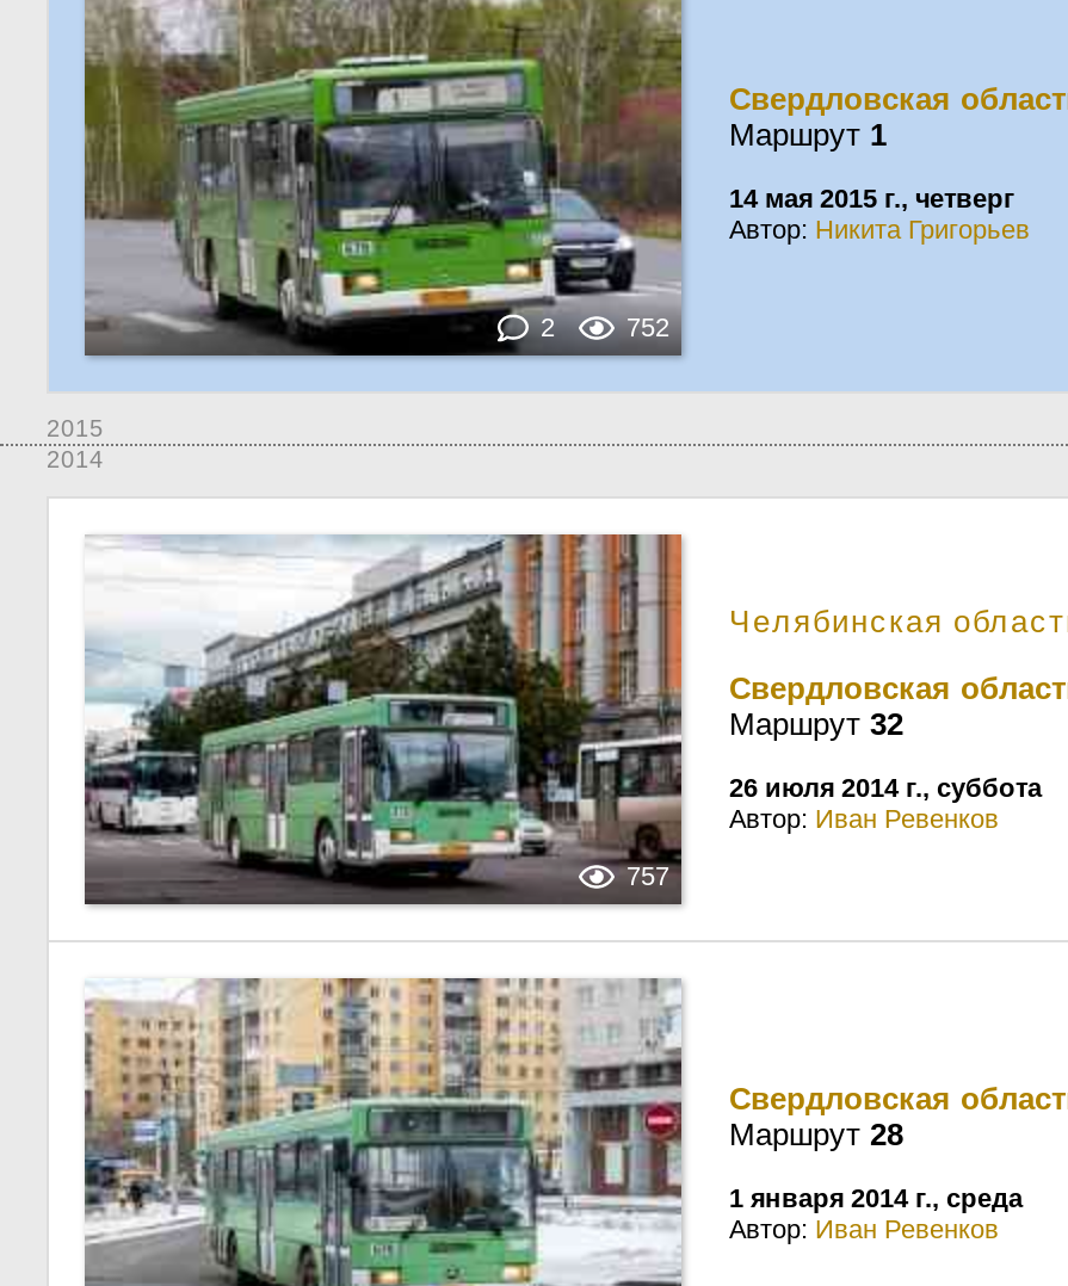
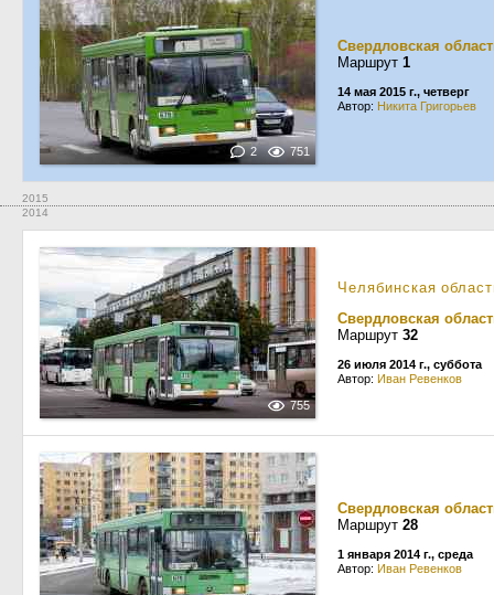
- 752
+ 751

- 757
+ 755
